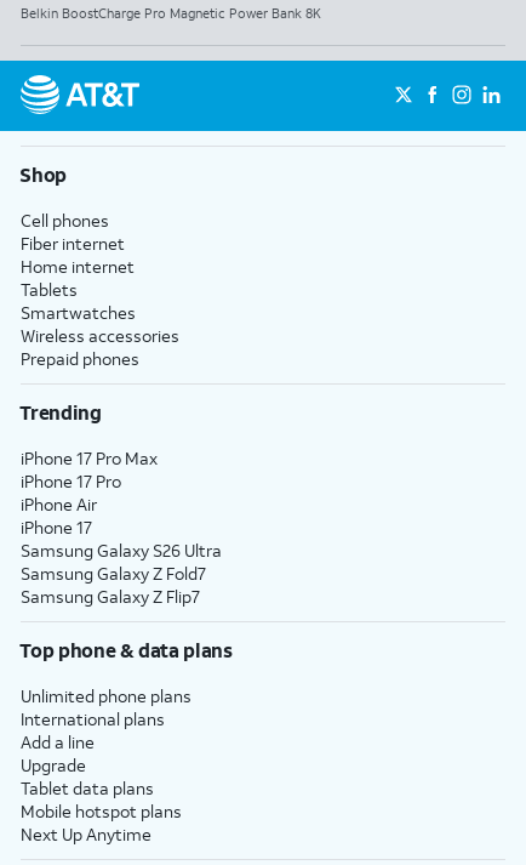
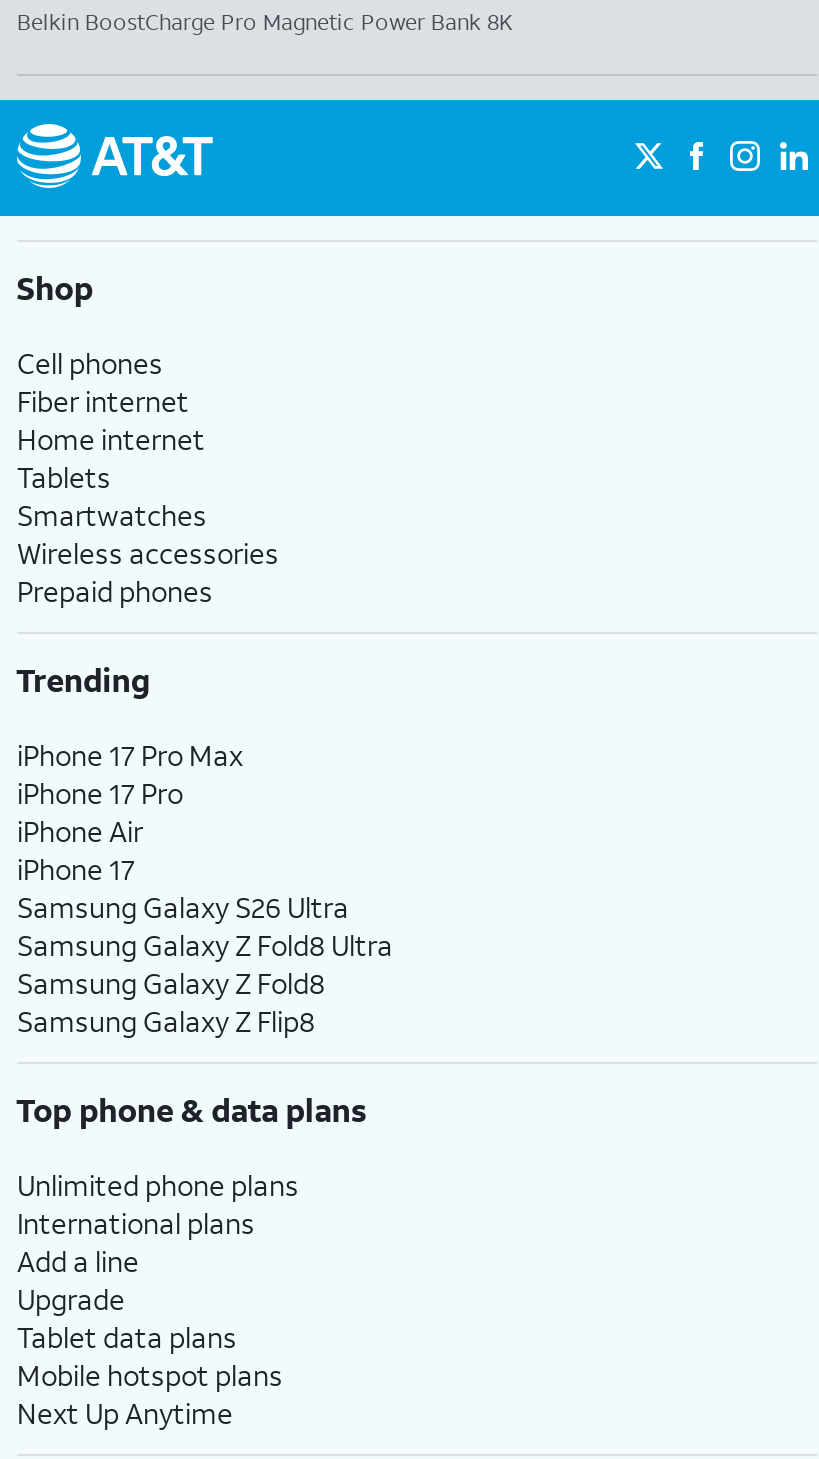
- Samsung Galaxy Z Fold7
- Samsung Galaxy Z Flip7
+ Samsung Galaxy Z Fold8 Ultra
+ Samsung Galaxy Z Fold8
+ Samsung Galaxy Z Flip8
